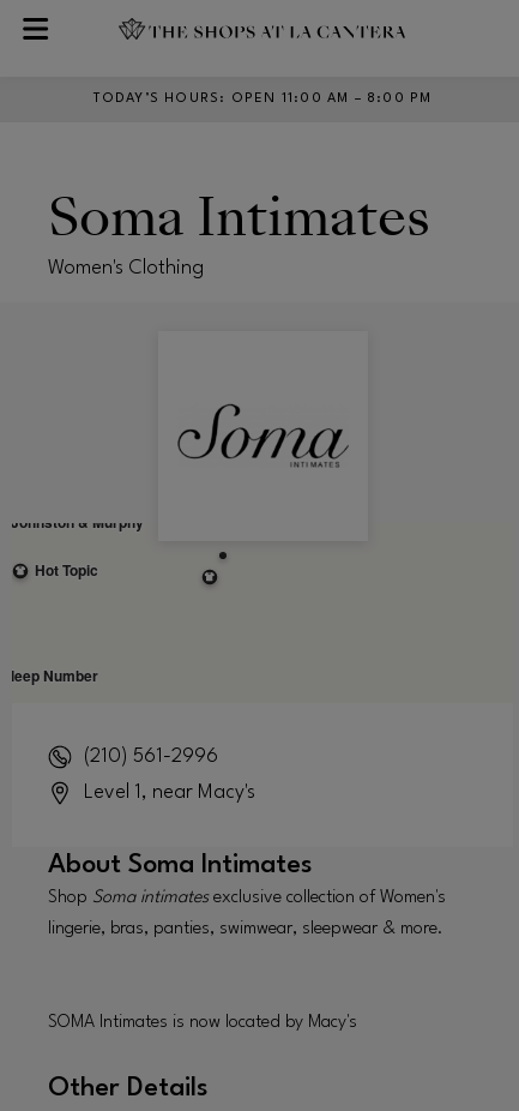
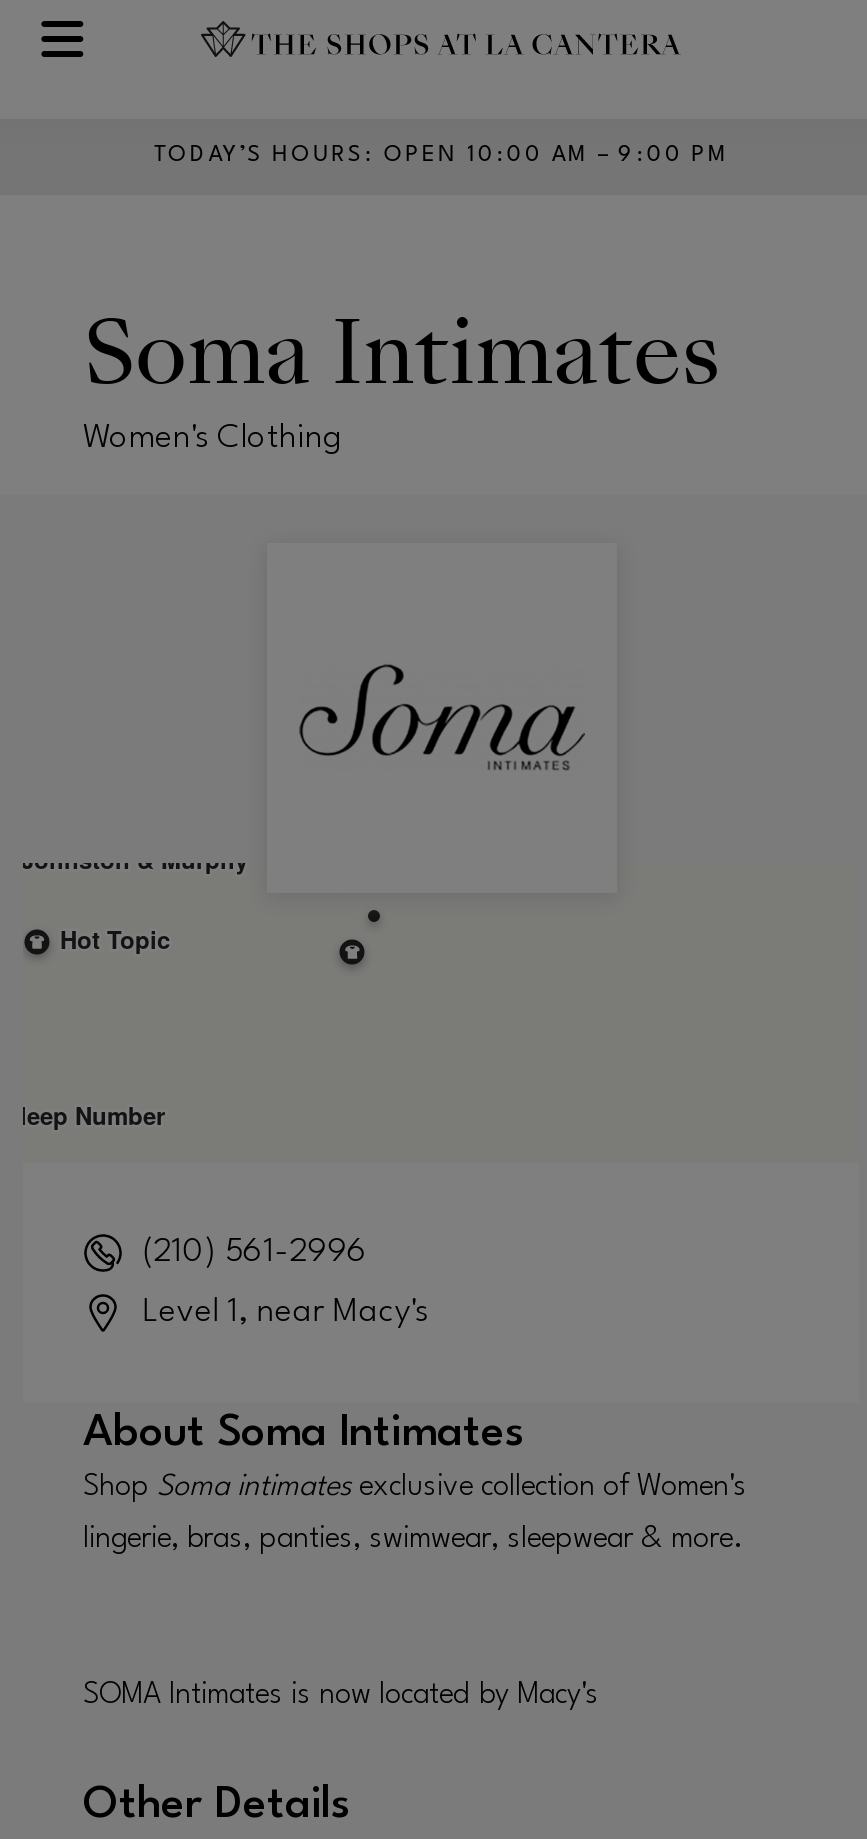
- TODAY’S HOURS: OPEN 11:00 AM – 8:00 PM
+ TODAY’S HOURS: OPEN 10:00 AM – 9:00 PM
